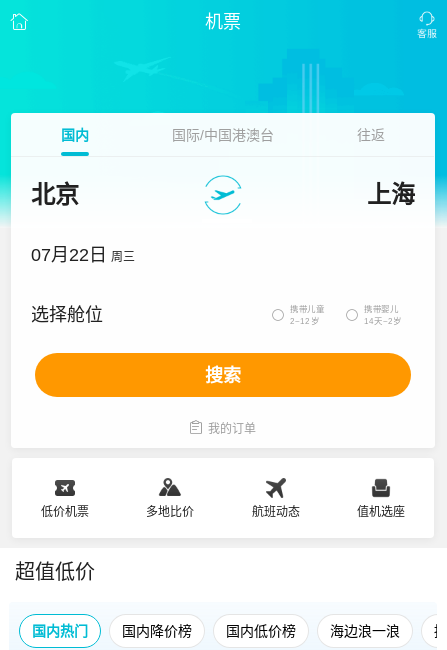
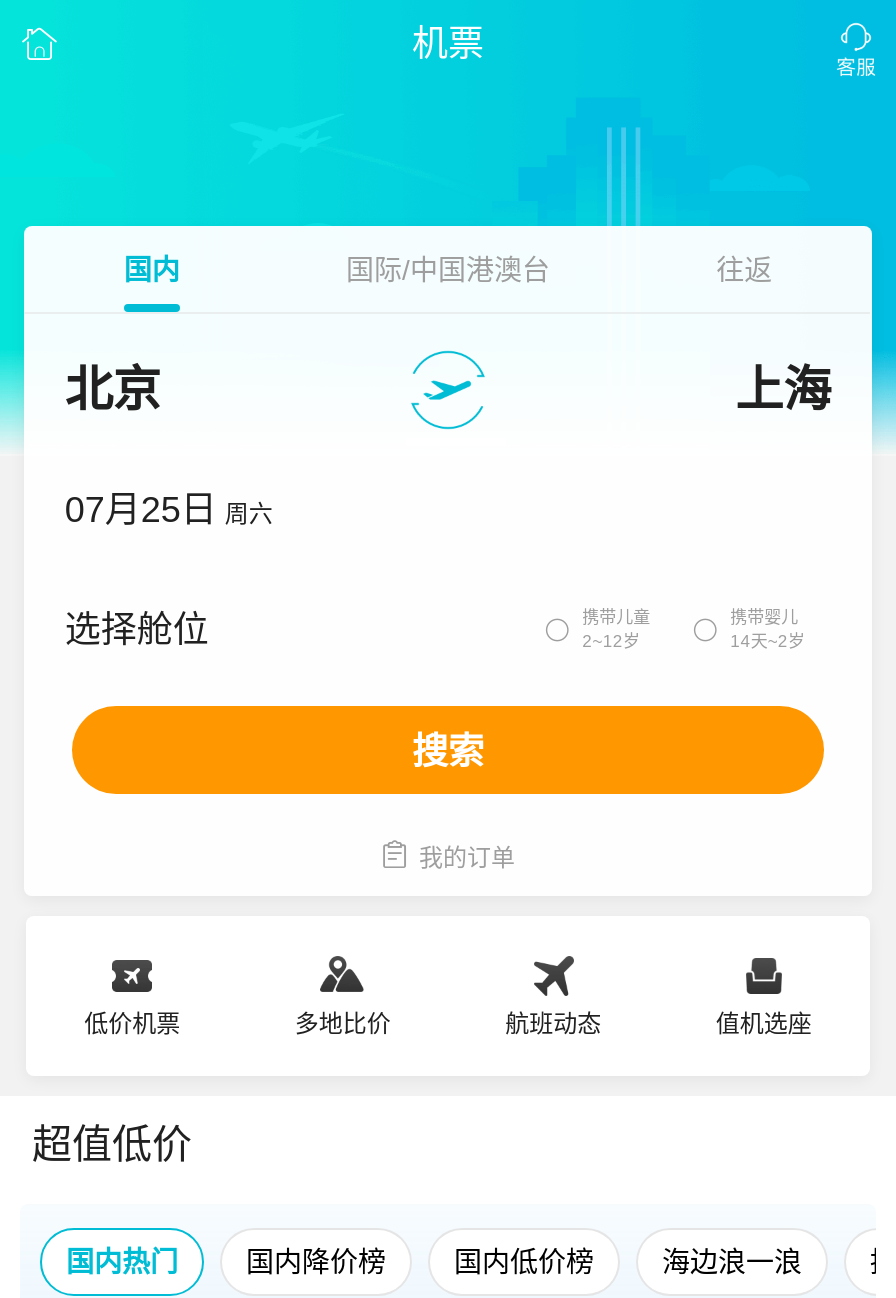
- 07月22日 周三
+ 07月25日 周六
